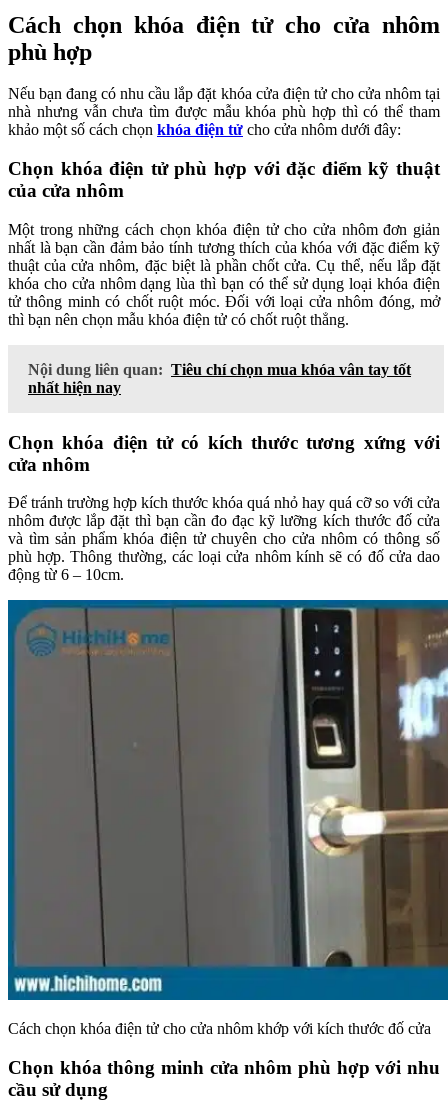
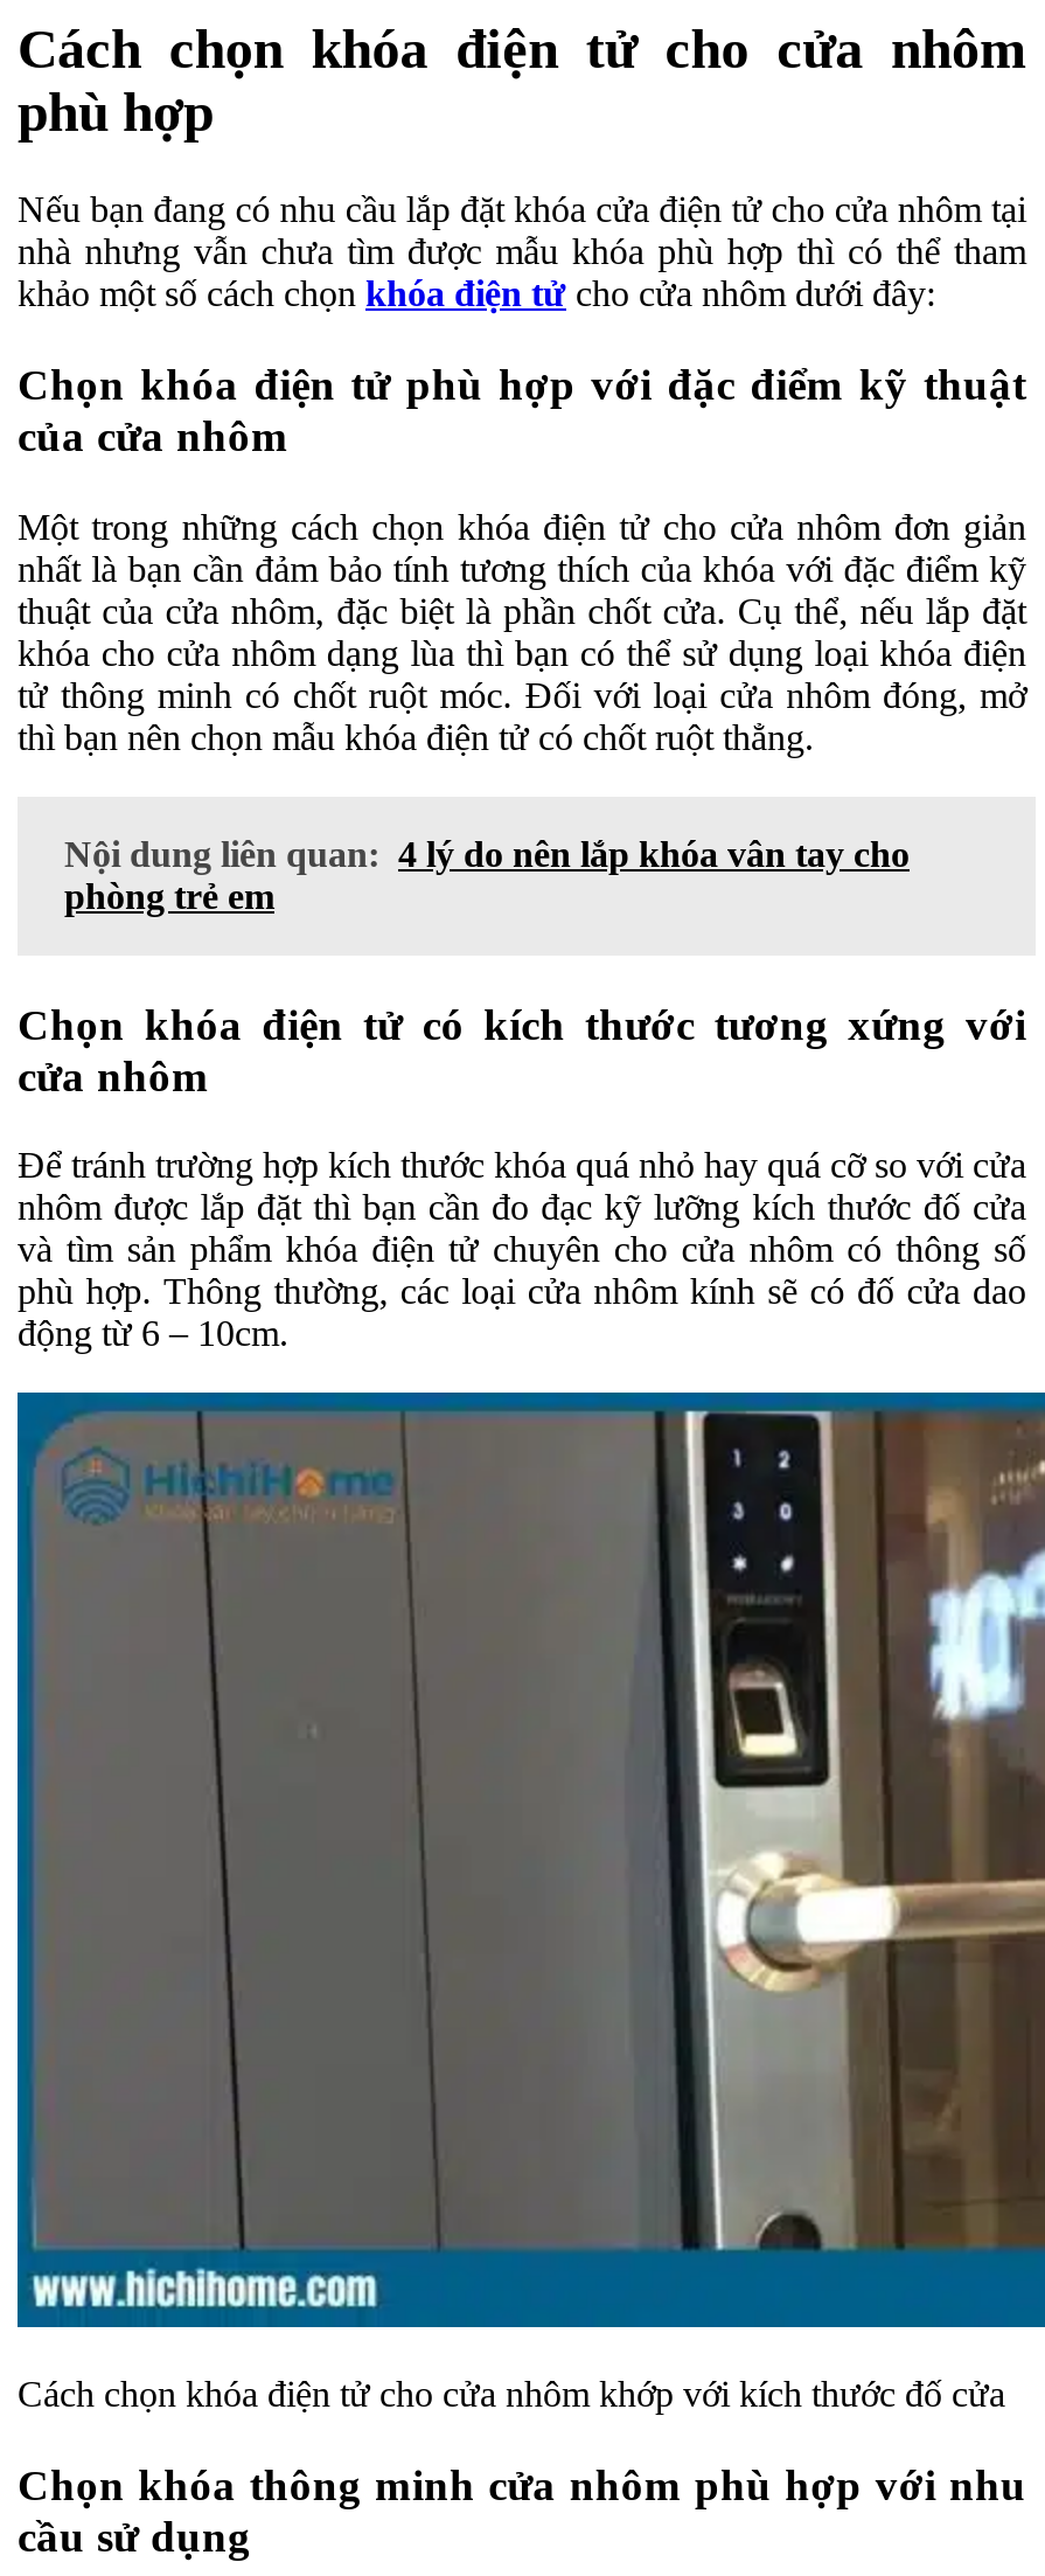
- Nội dung liên quan: Tiêu chí chọn mua khóa vân tay tốt
- nhất hiện nay
+ Nội dung liên quan: 4 lý do nên lắp khóa vân tay cho
+ phòng trẻ em
